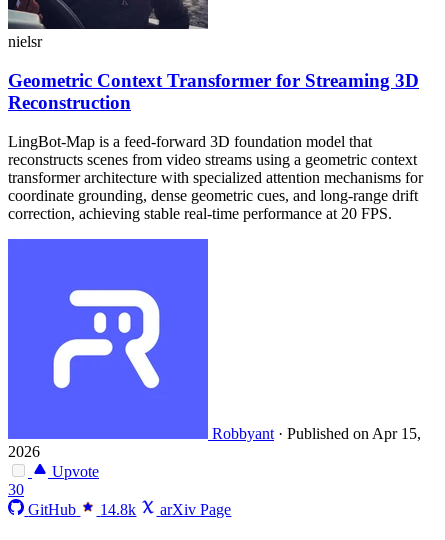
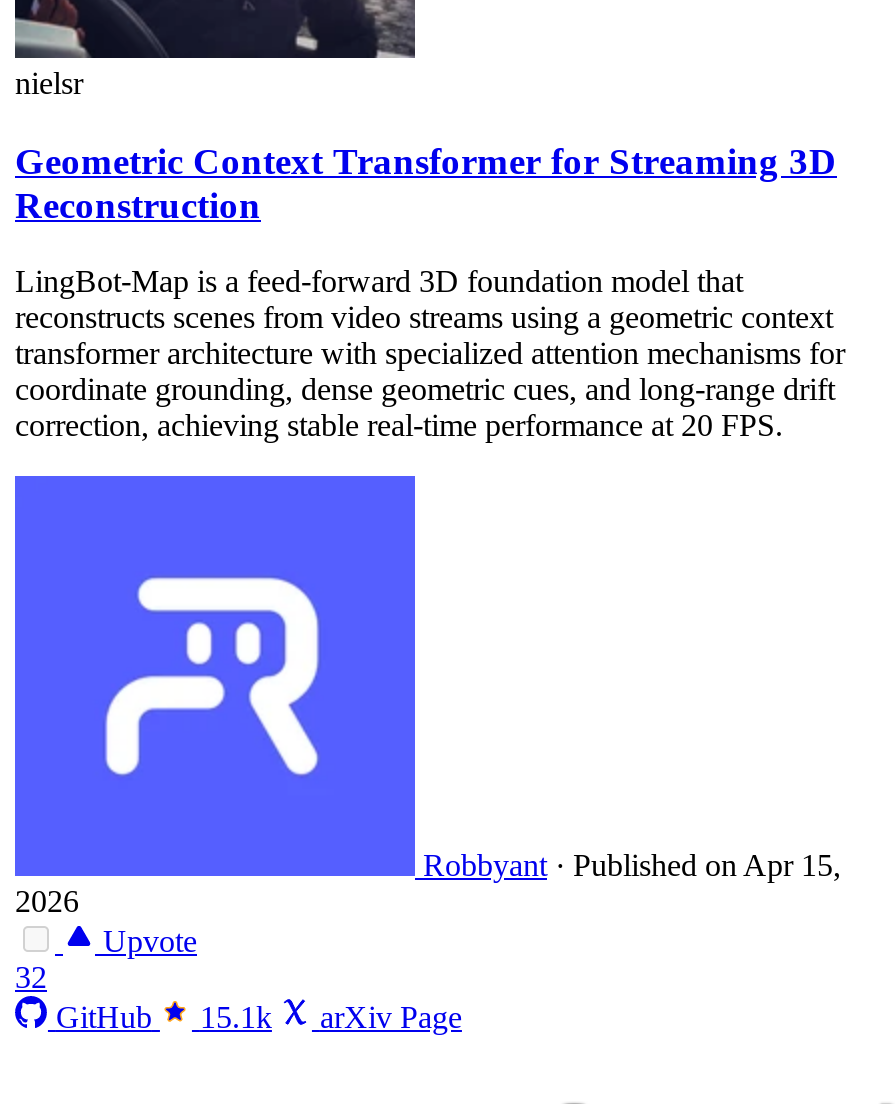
- 30
+ 32

- GitHub 14.8k arXiv Page
+ GitHub 15.1k arXiv Page
